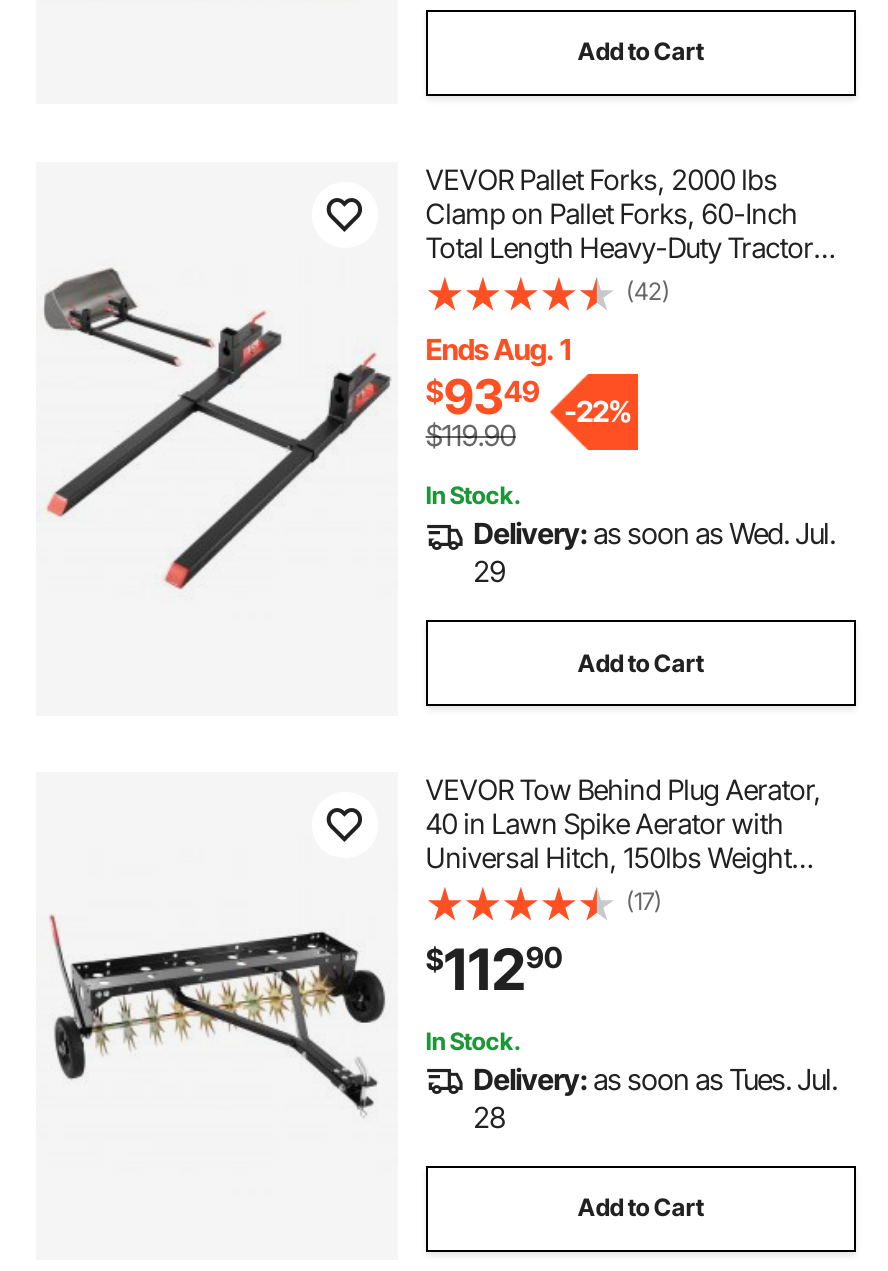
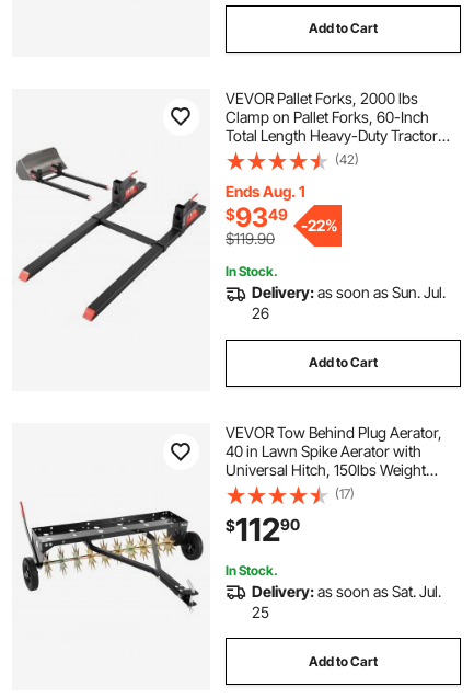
- Delivery: as soon as Wed. Jul.
+ Delivery: as soon as Sun. Jul.

- 29
+ 26

- Delivery: as soon as Tues. Jul.
+ Delivery: as soon as Sat. Jul.

- 28
+ 25
